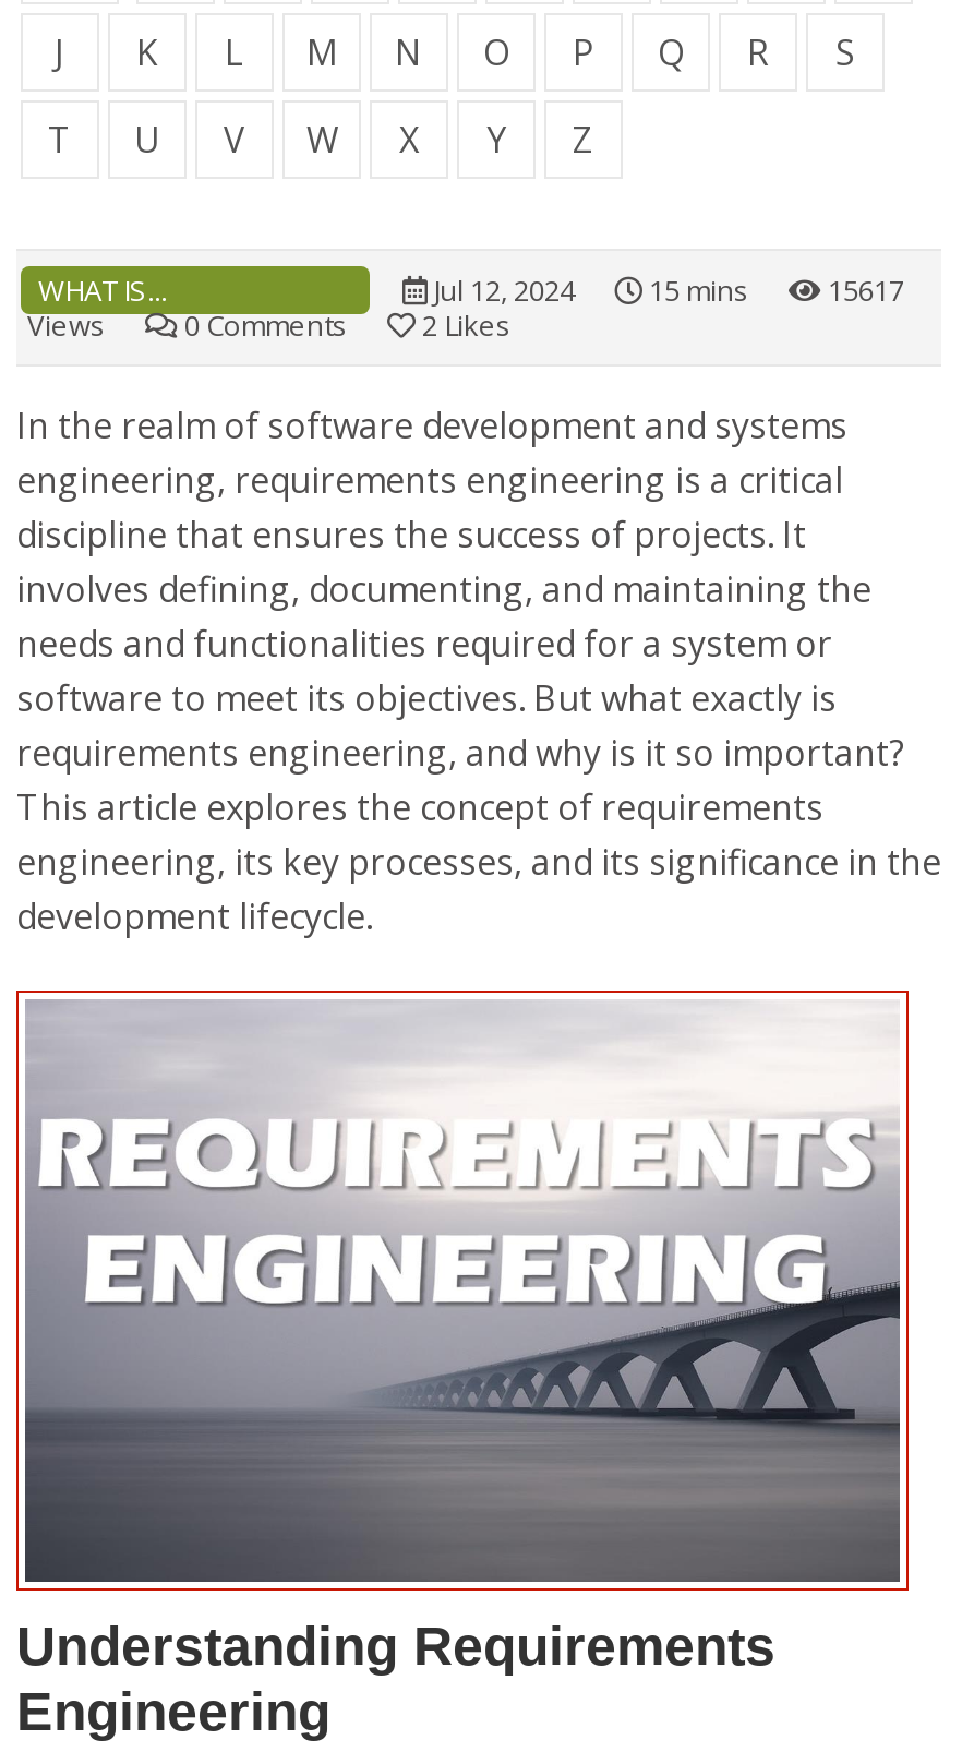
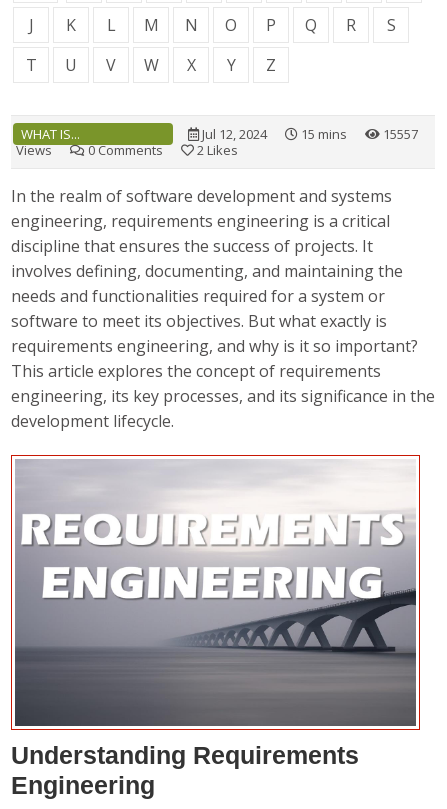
- Jul 12, 2024 15 mins 15617
+ Jul 12, 2024 15 mins 15557
